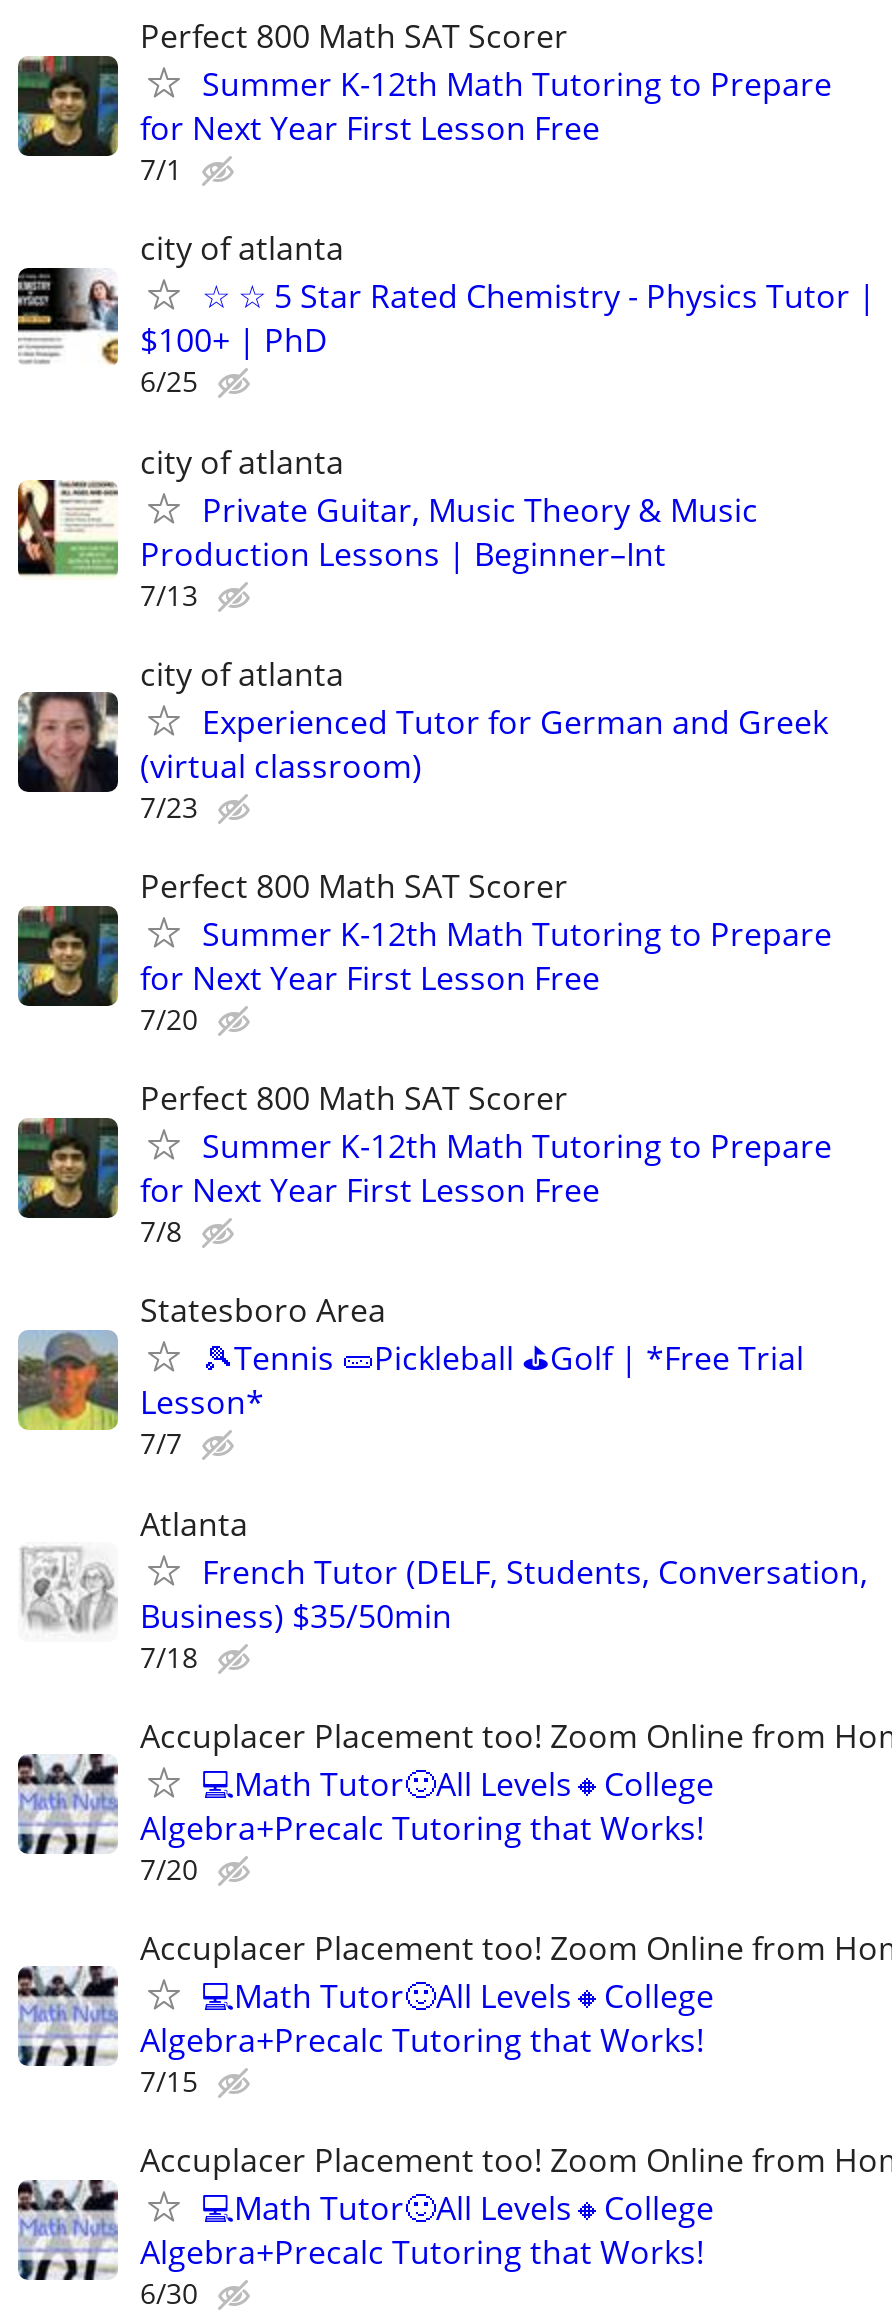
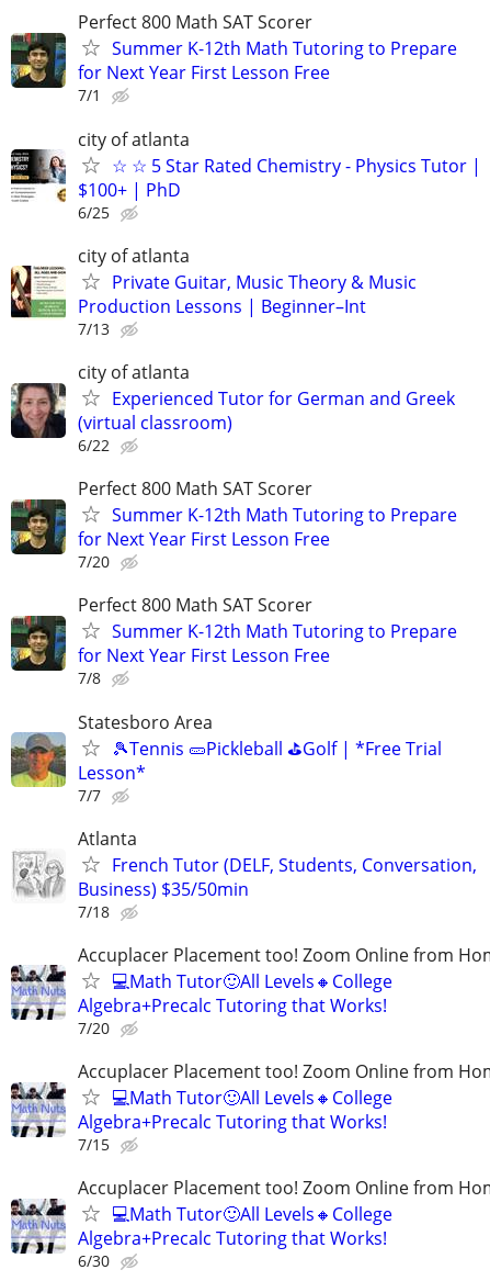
- 7/23
+ 6/22
